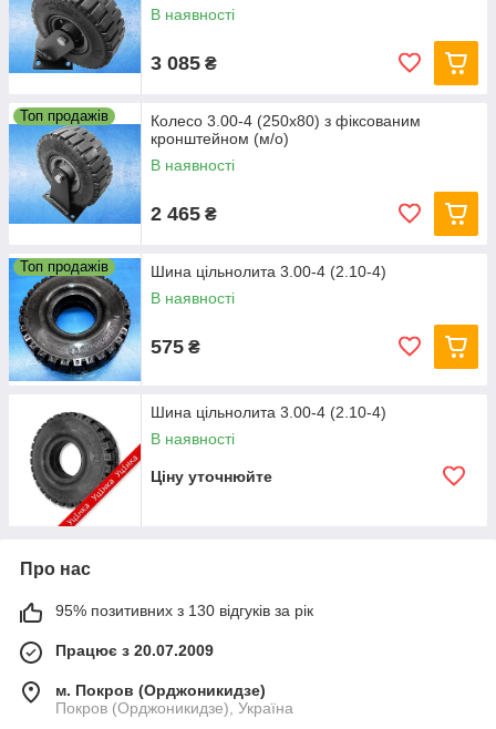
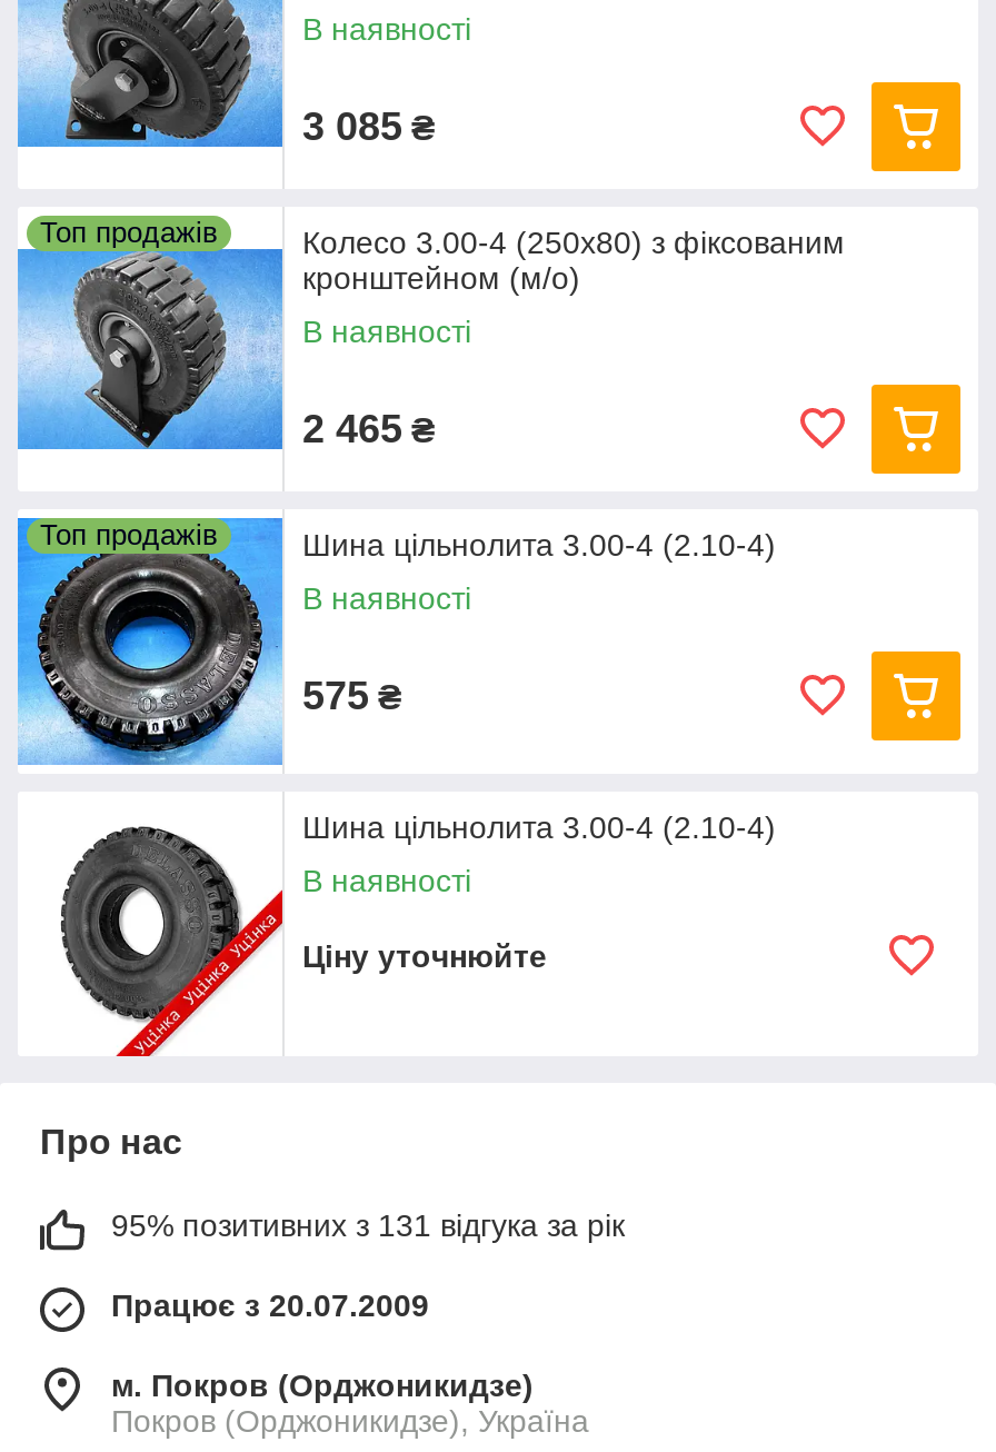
- 95% позитивних з 130 відгуків за рік
+ 95% позитивних з 131 відгука за рік
